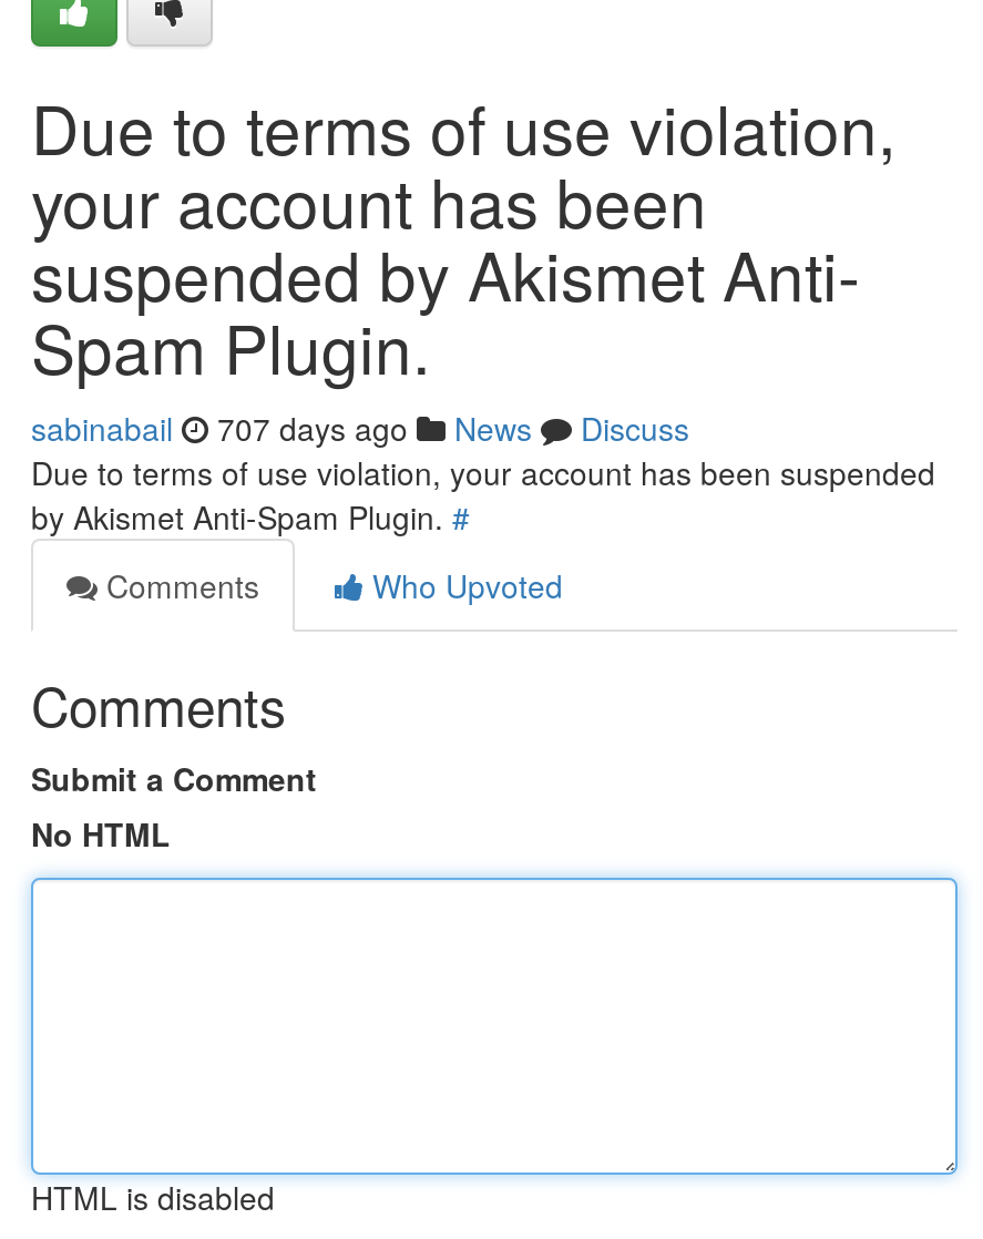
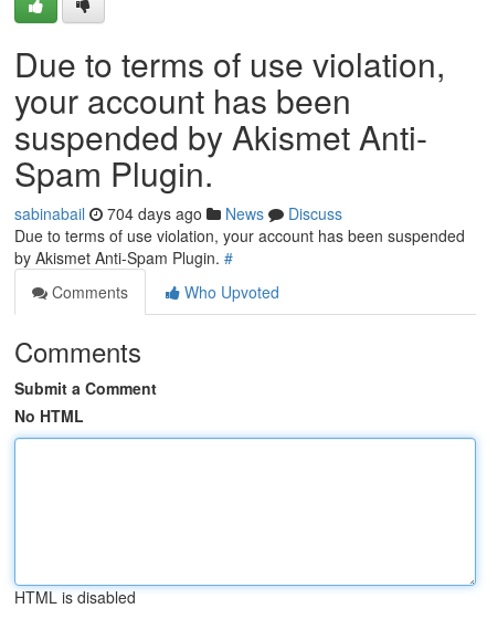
- sabinabail 707 days ago News Discuss
+ sabinabail 704 days ago News Discuss
